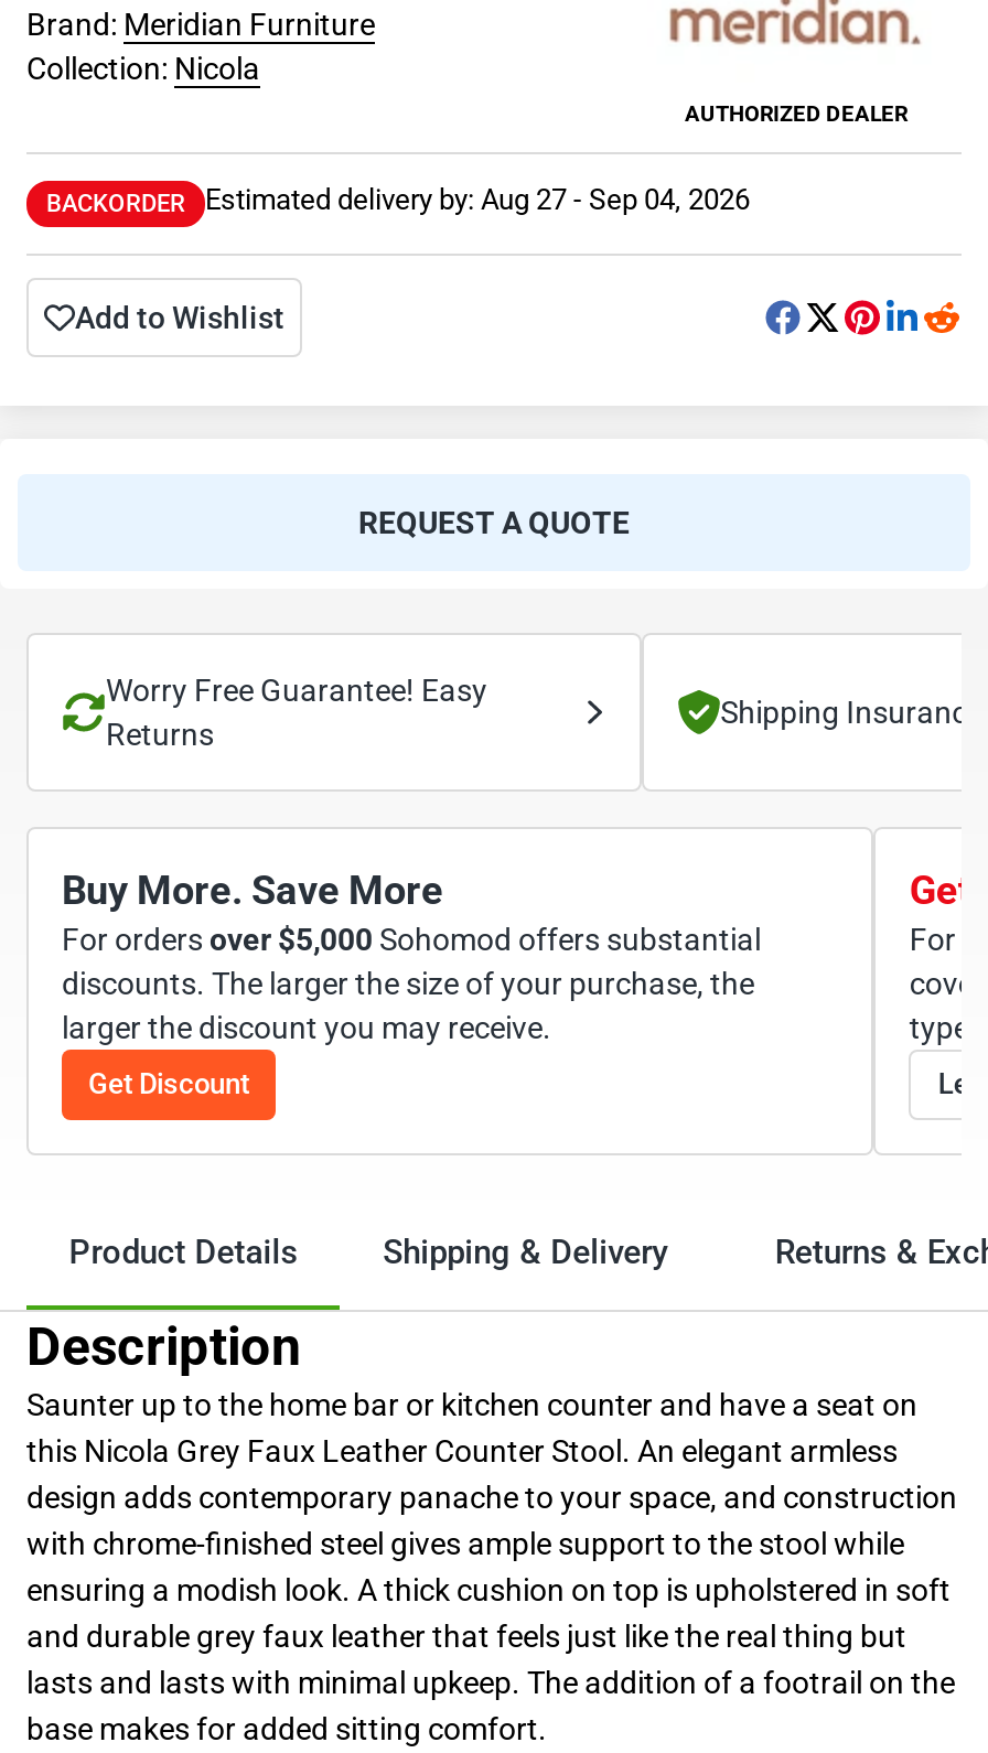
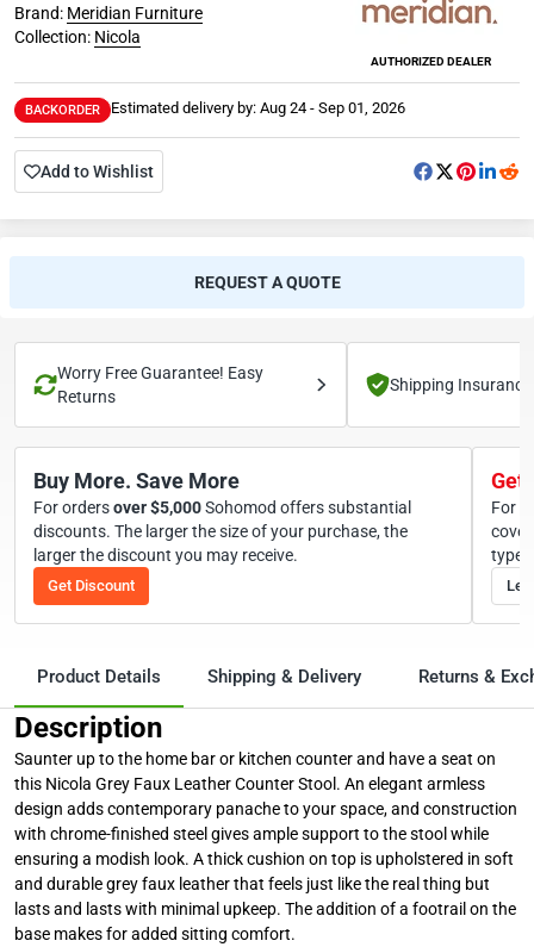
- Estimated delivery by: Aug 27 - Sep 04, 2026
+ Estimated delivery by: Aug 24 - Sep 01, 2026
